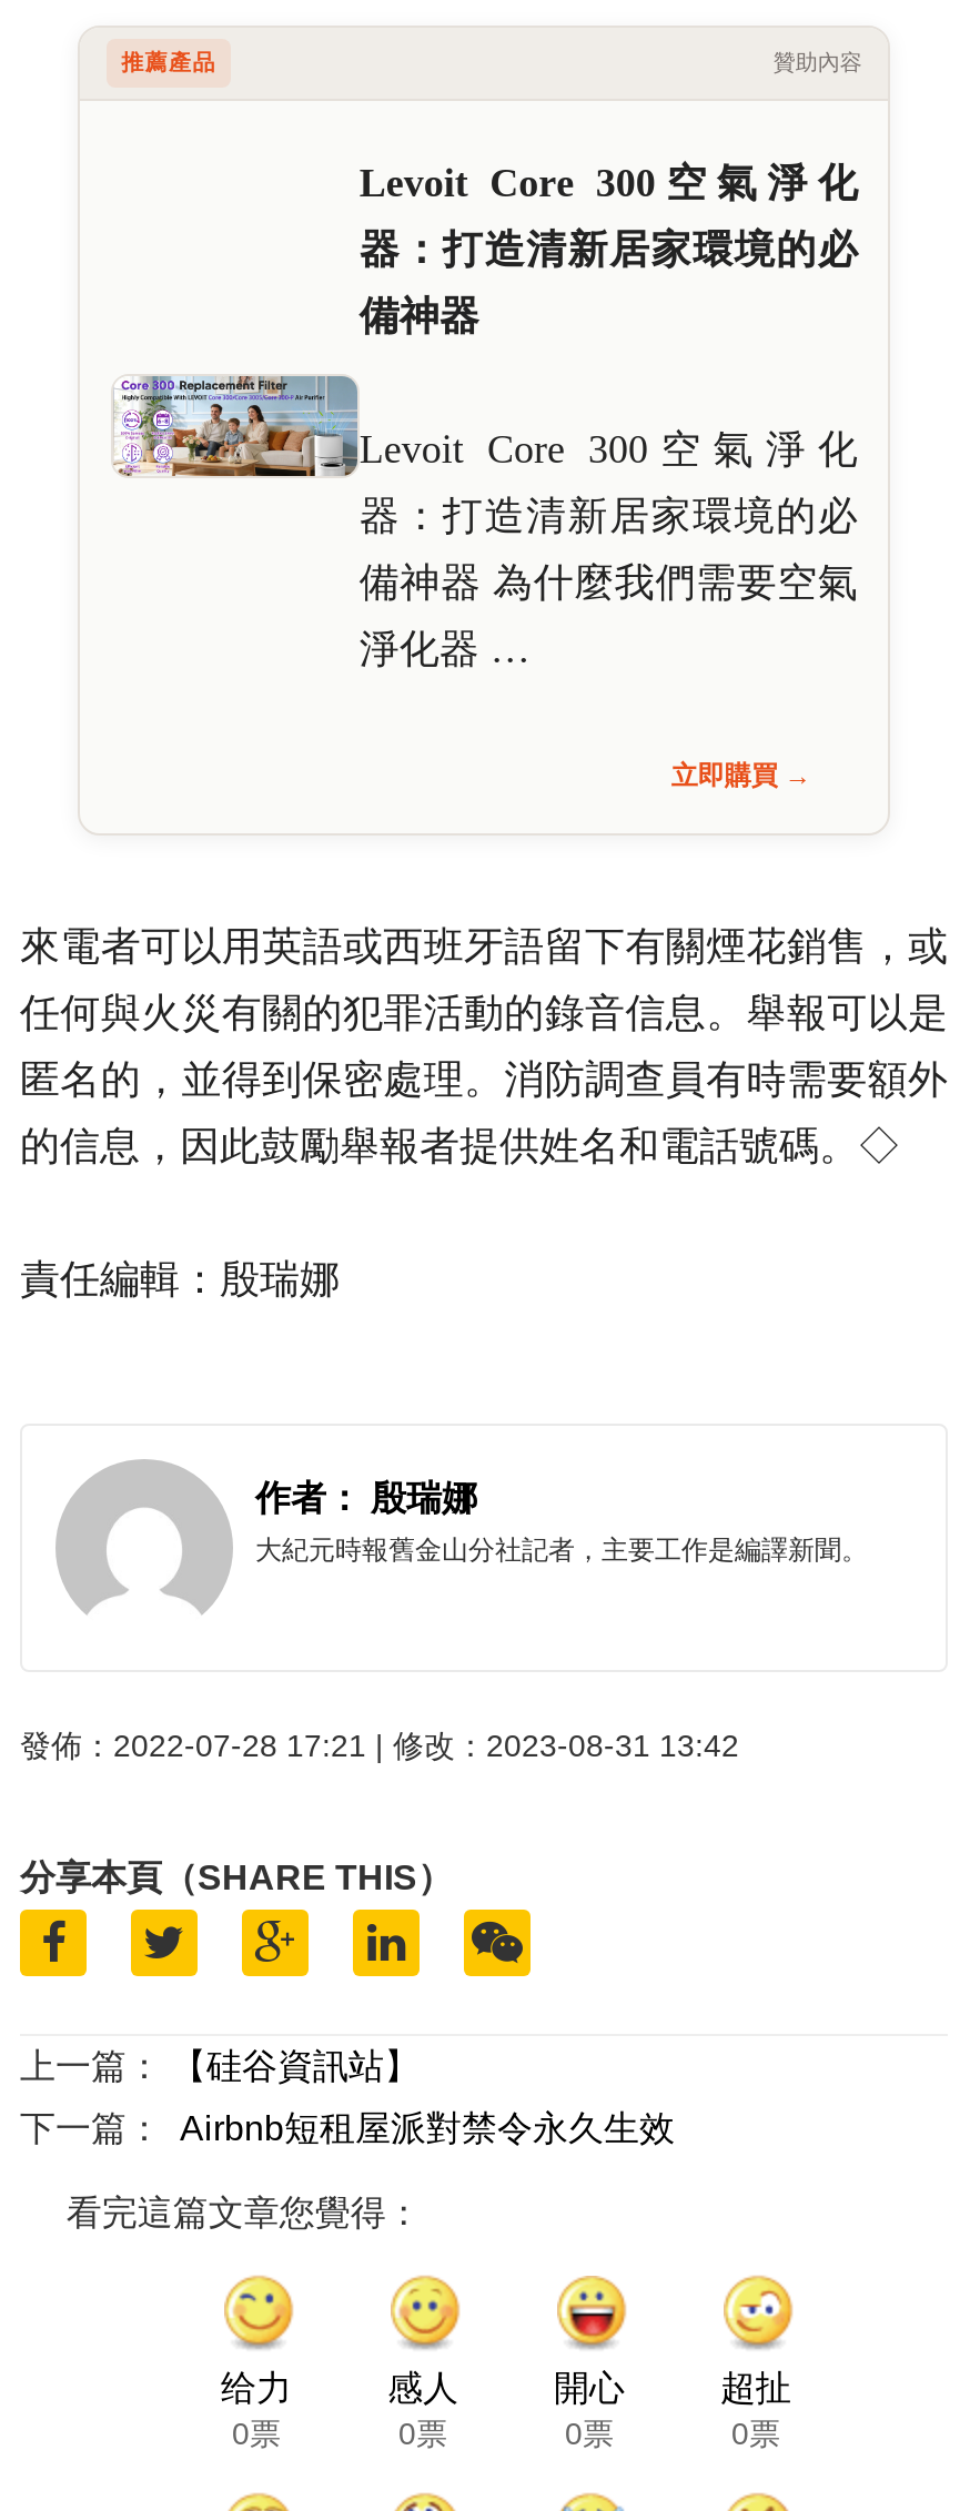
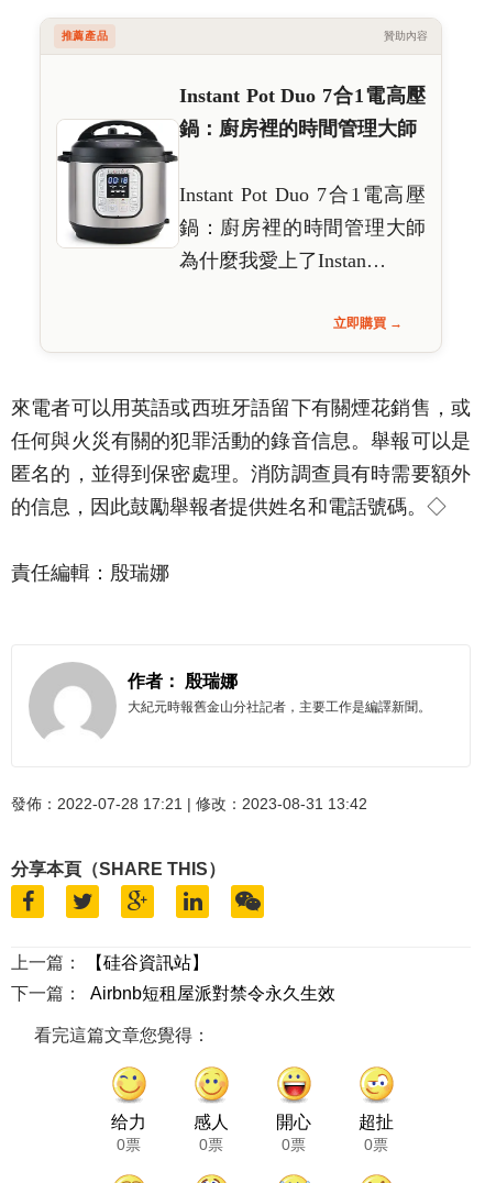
- [image]
- Levoit Core 300空氣淨化
- 器：打造清新居家環境的必
- 備神器
- Levoit Core 300空氣淨化
- 器：打造清新居家環境的必
- 備神器 為什麼我們需要空氣
- 淨化器 …
+ [image]
+ Instant Pot Duo 7合1電高壓
+ 鍋：廚房裡的時間管理大師
+ Instant Pot Duo 7合1電高壓
+ 鍋：廚房裡的時間管理大師
+ 為什麼我愛上了Instan…
